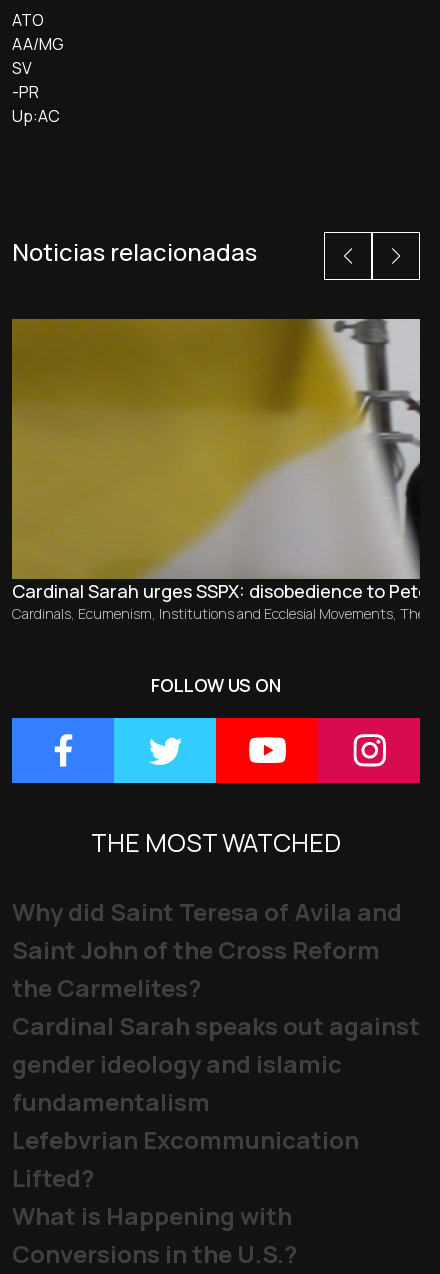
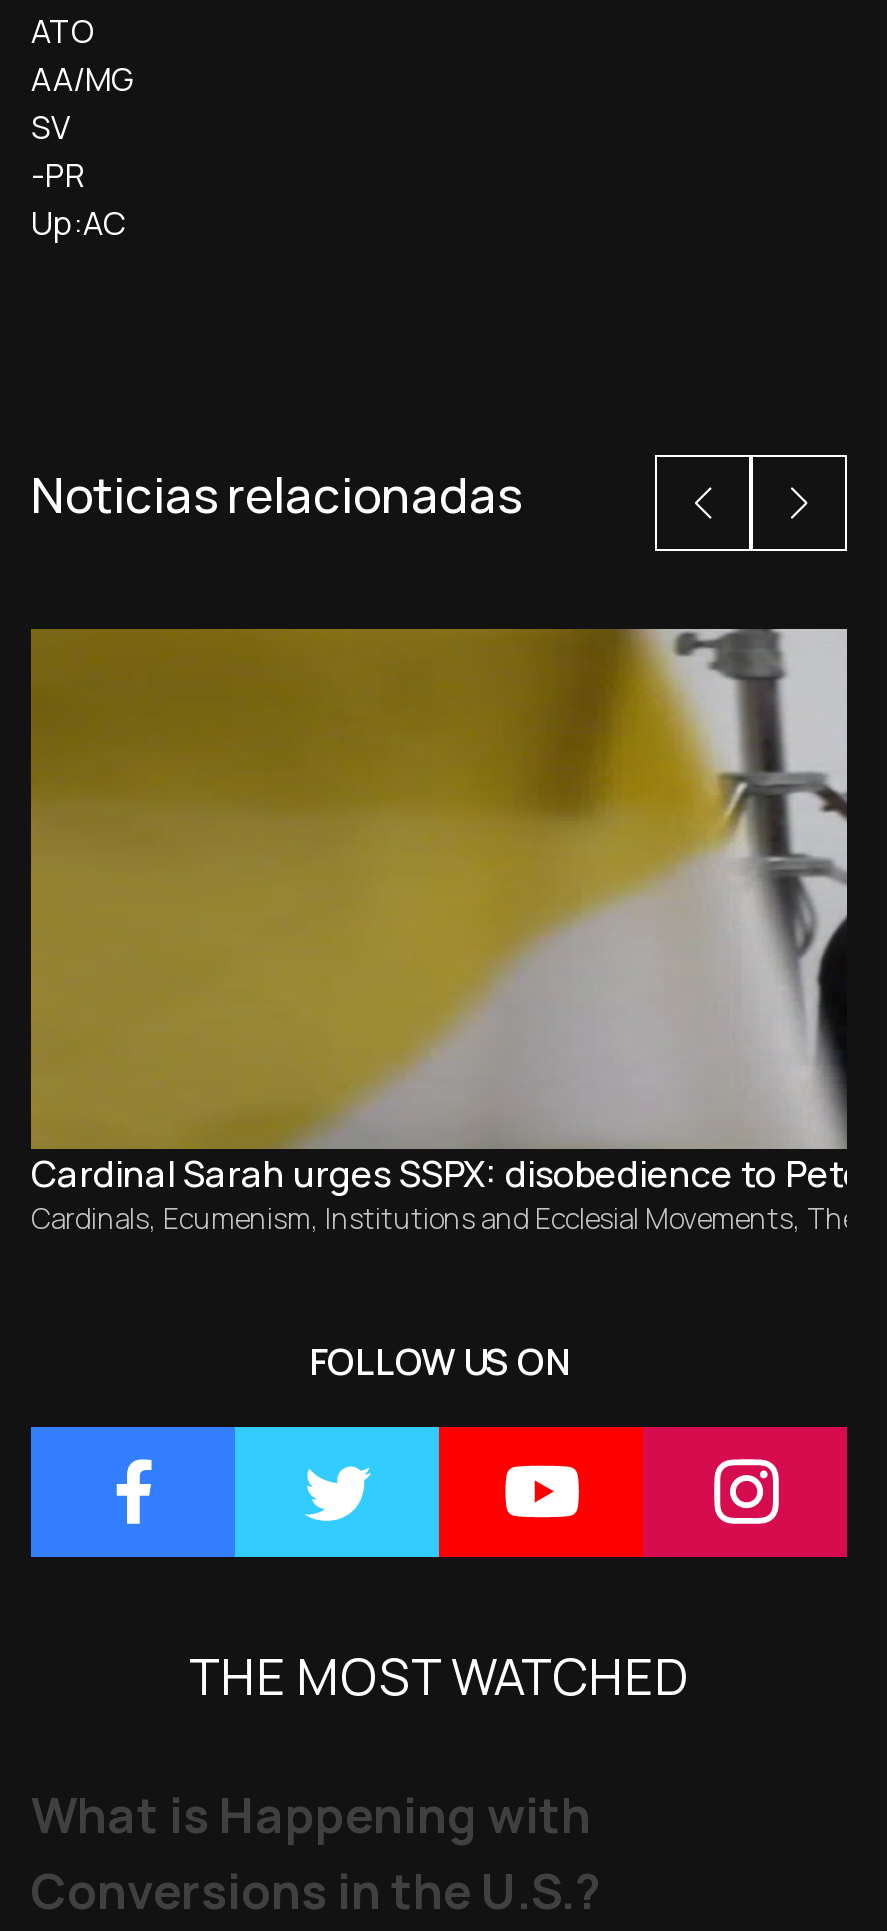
- Why did Saint Teresa of Avila and
- Saint John of the Cross Reform
- the Carmelites?
- Cardinal Sarah speaks out against
- gender ideology and islamic
- fundamentalism
- Lefebvrian Excommunication
- Lifted?
